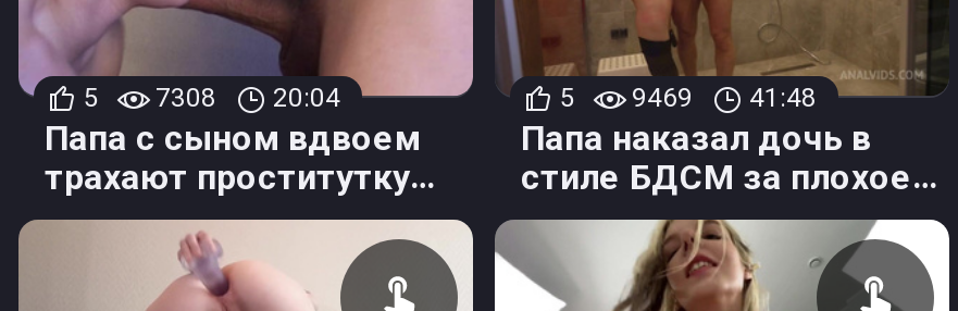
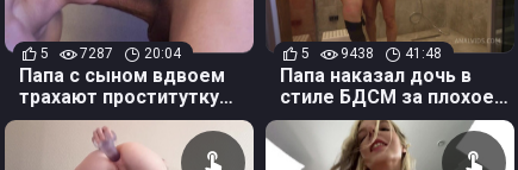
- 5 7308 20:04
+ 5 7287 20:04

- 5 9469 41:48
+ 5 9438 41:48
